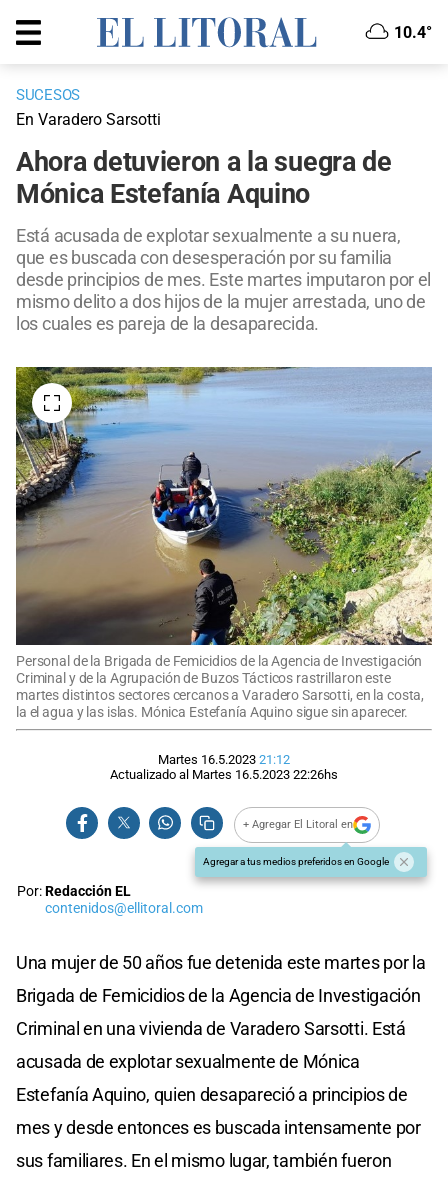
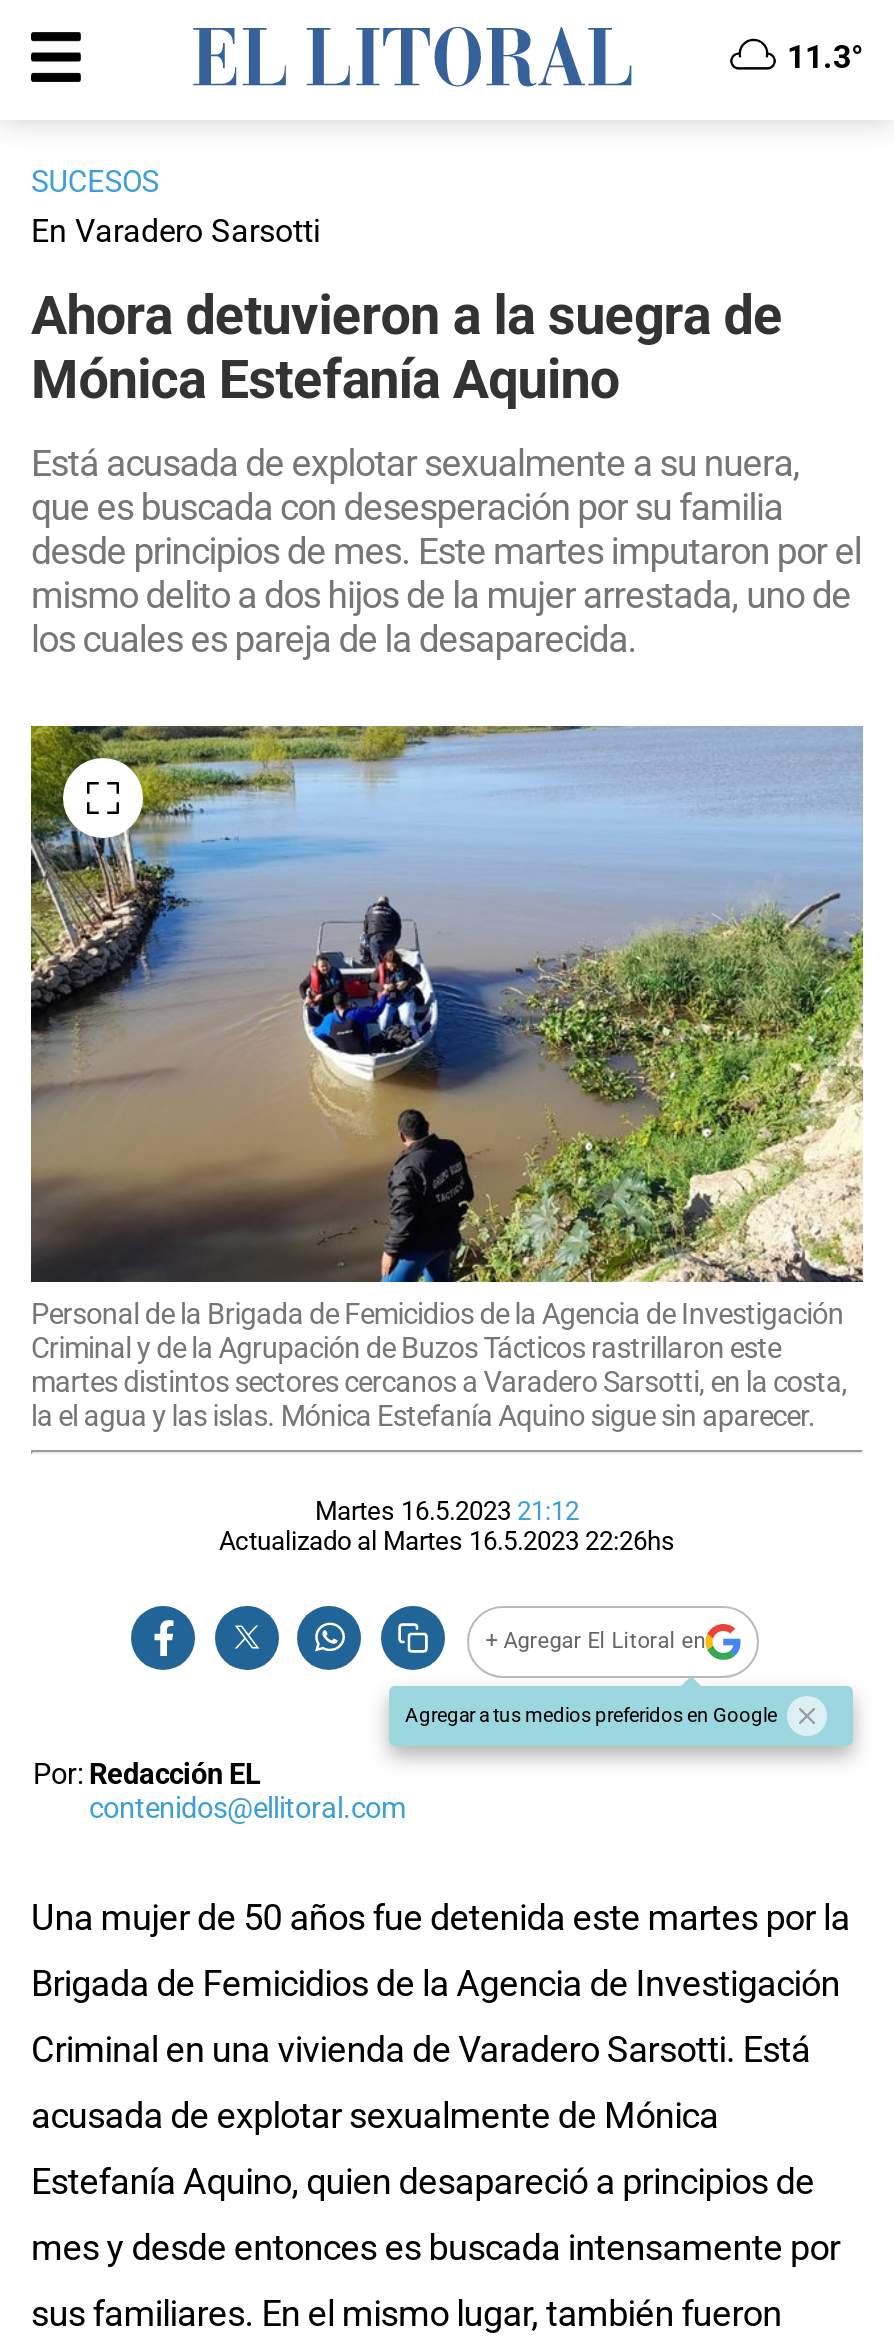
- 10.4°
+ 11.3°
